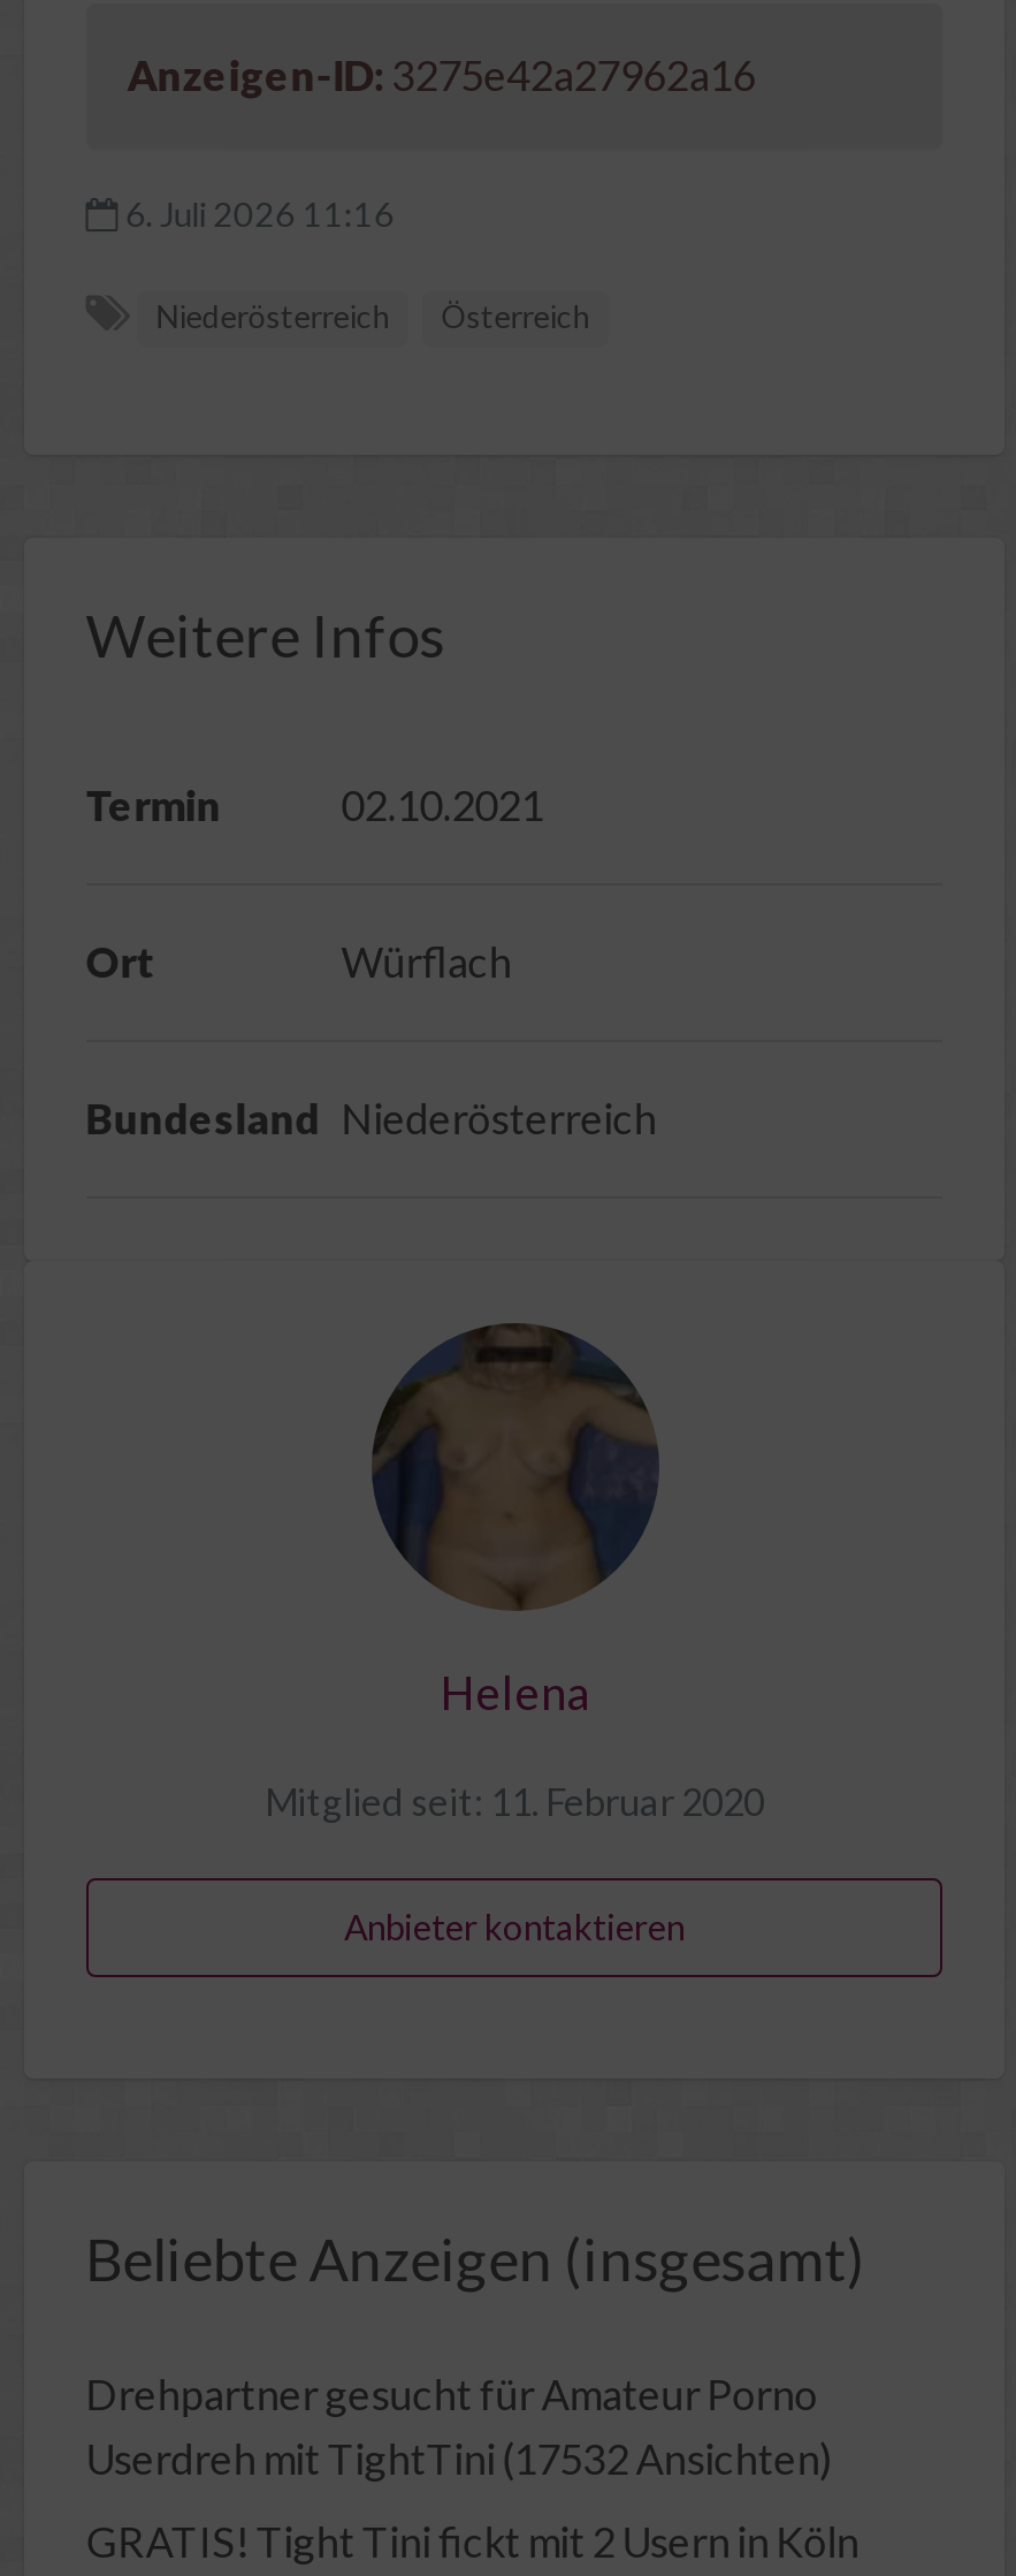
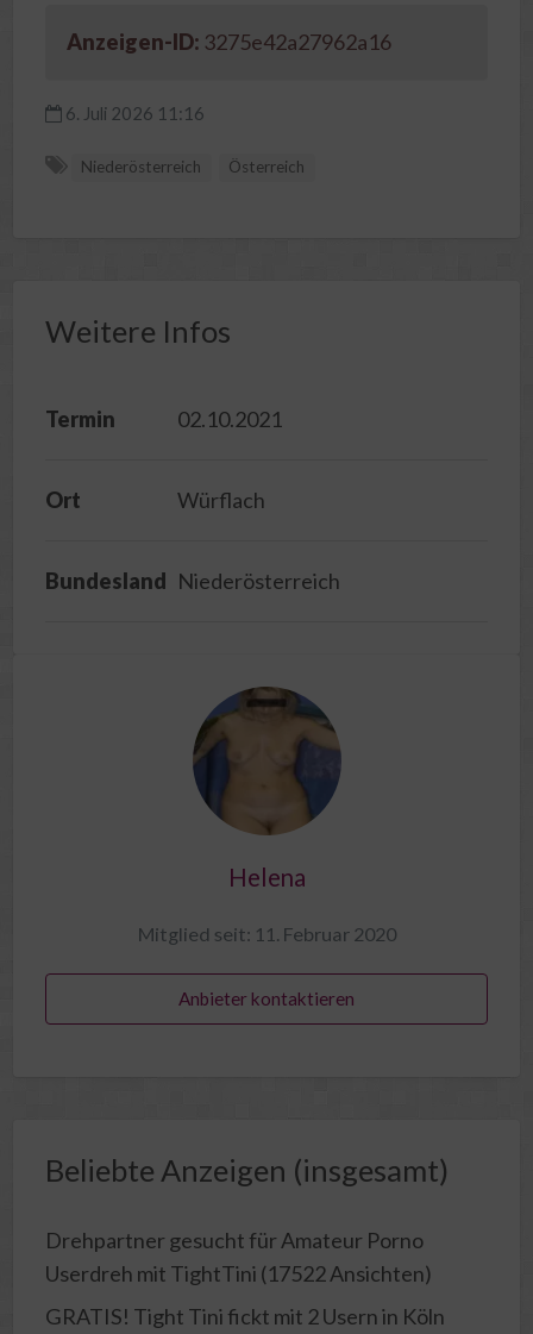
- Userdreh mit TightTini (17532 Ansichten)
+ Userdreh mit TightTini (17522 Ansichten)
